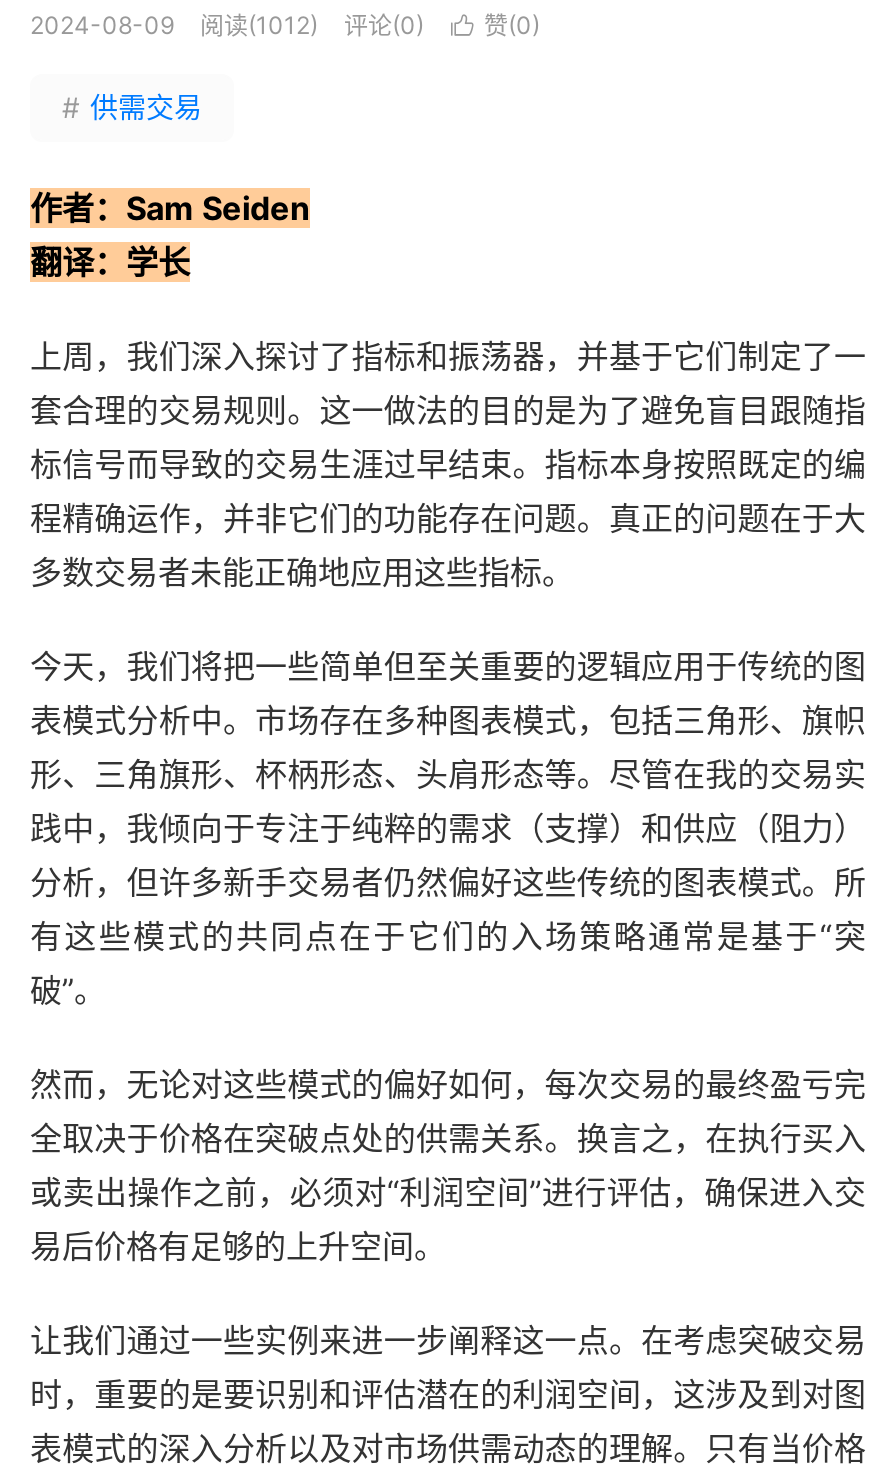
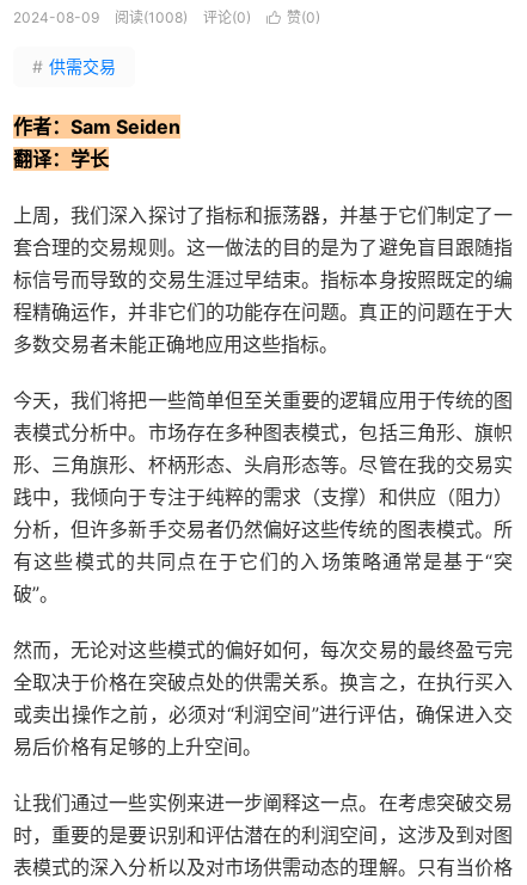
- 阅读(1012)
+ 阅读(1008)
